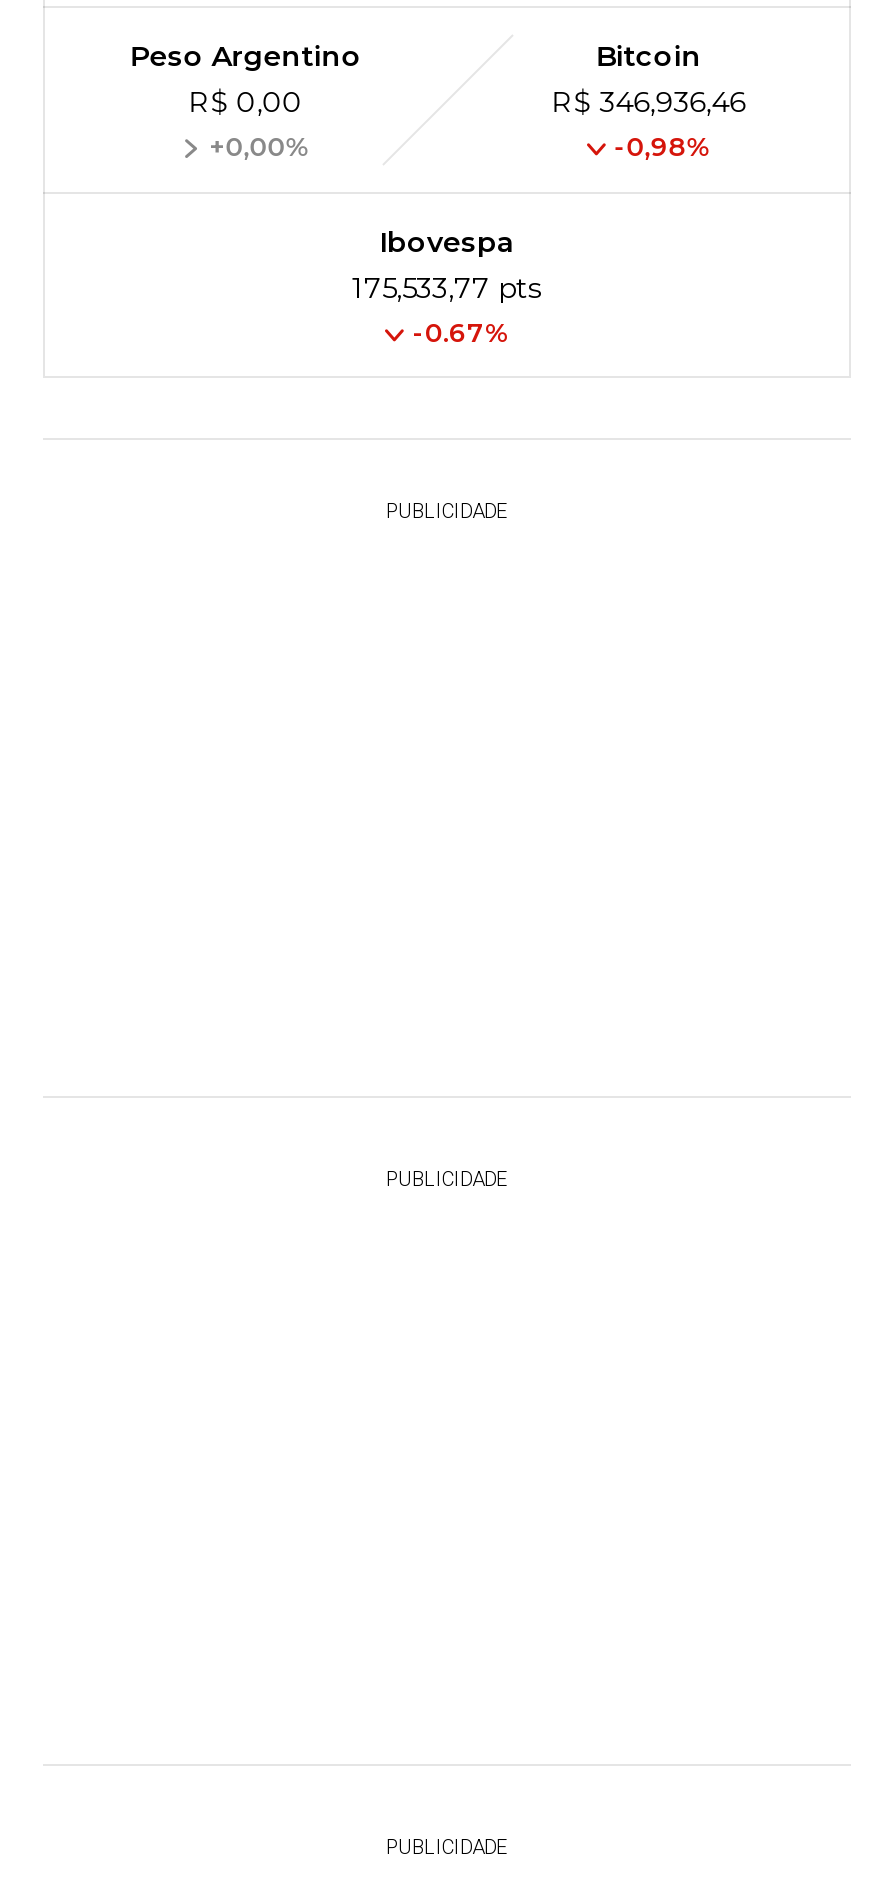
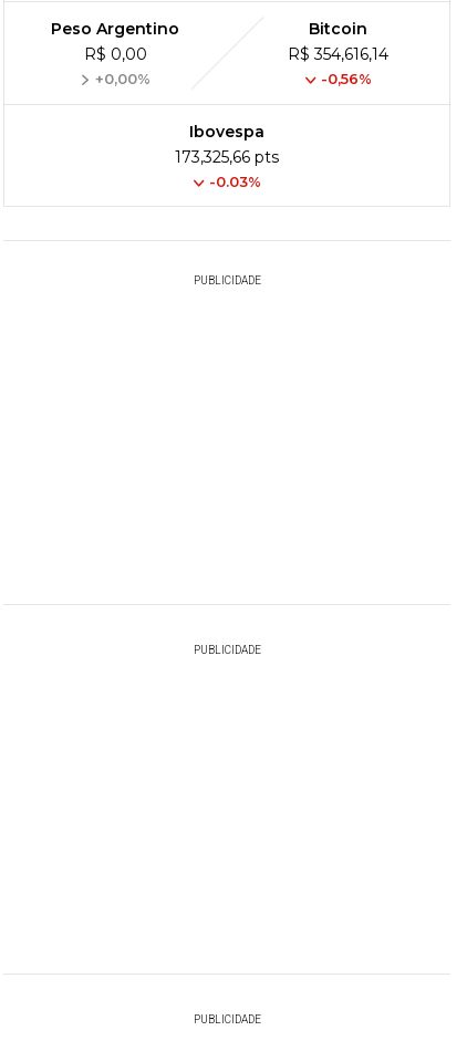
- R$ 346,936,46
+ R$ 354,616,14

- -0,98%
+ -0,56%

- 175,533,77 pts
+ 173,325,66 pts

- -0.67%
+ -0.03%
